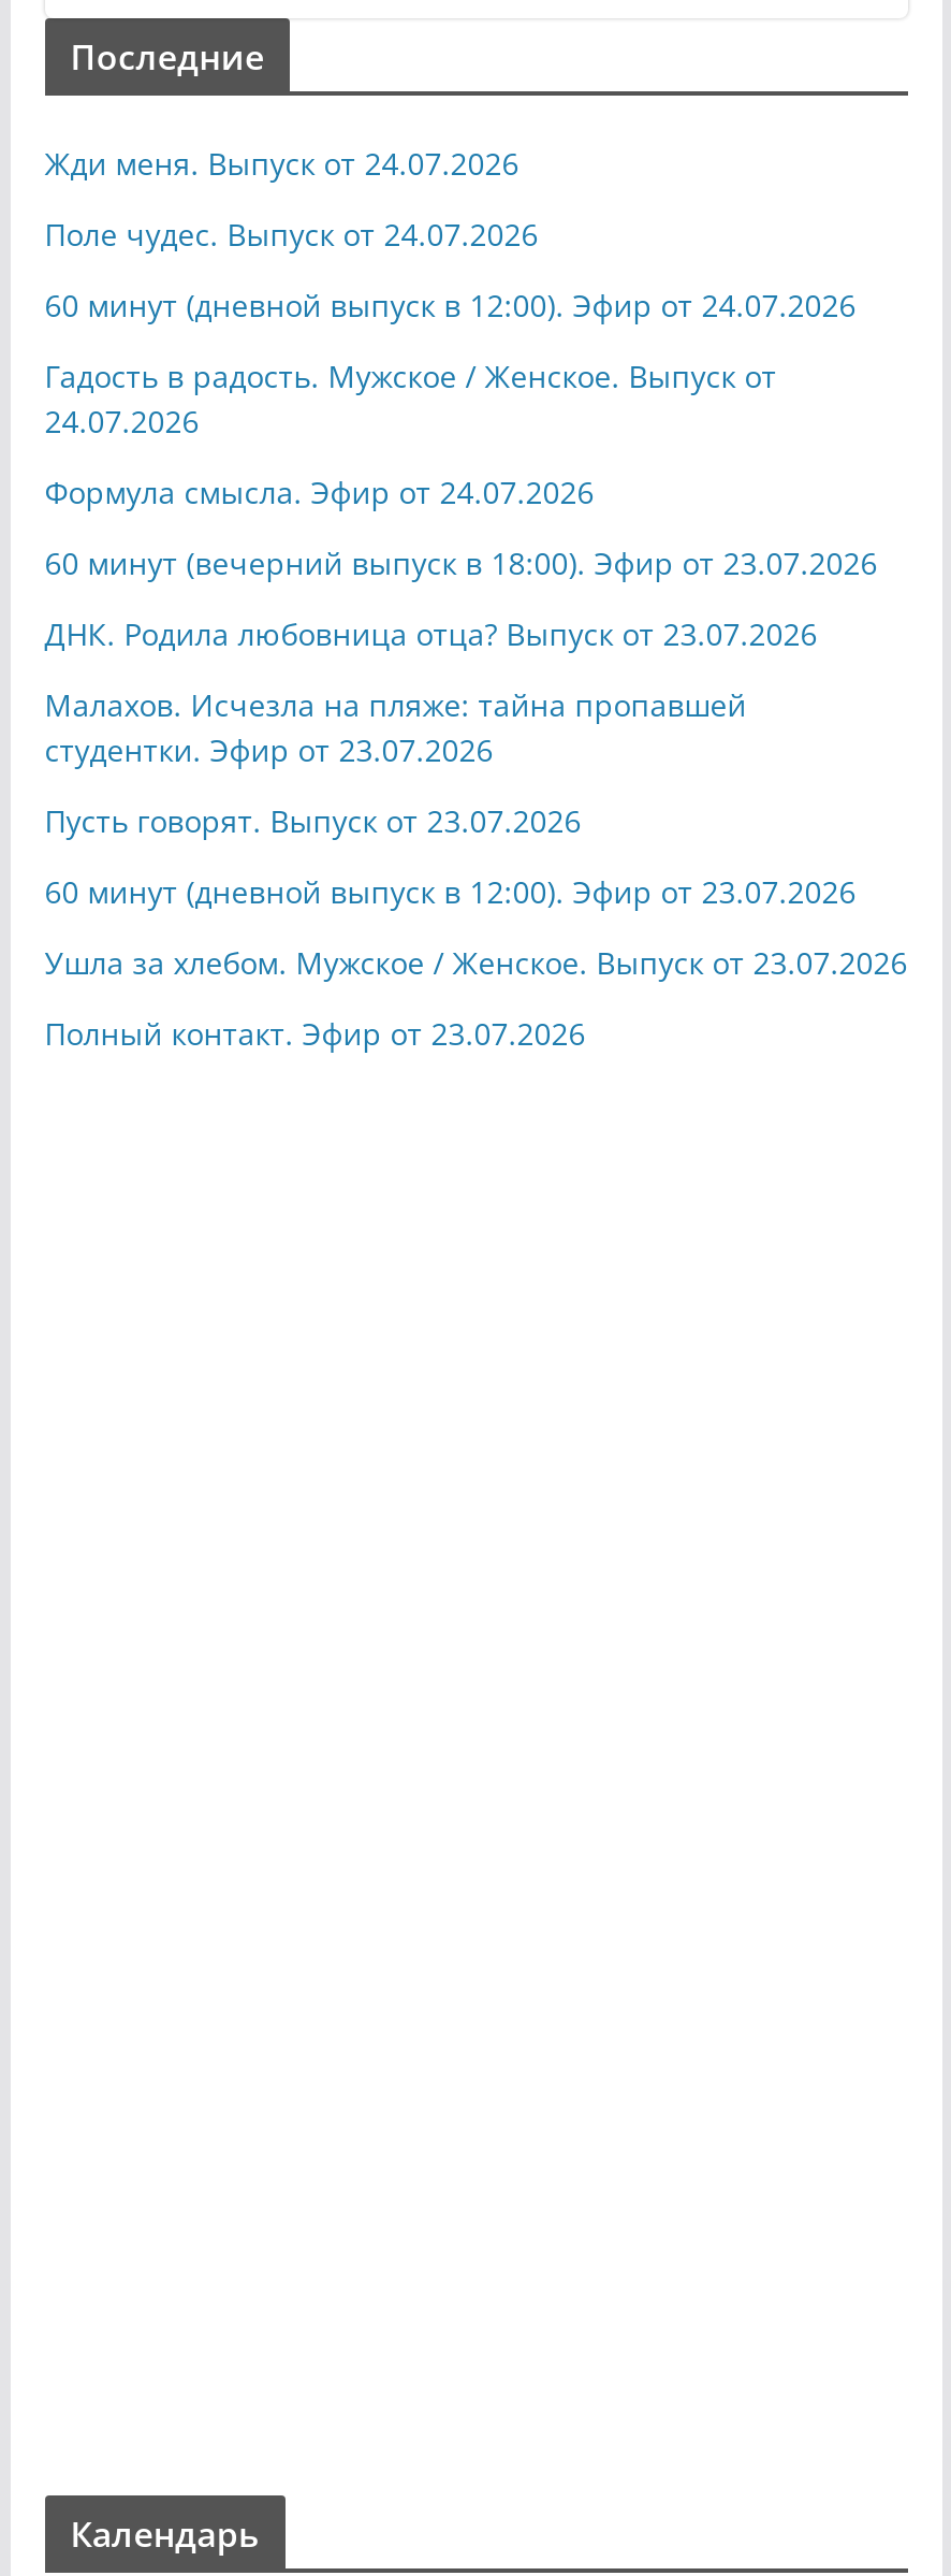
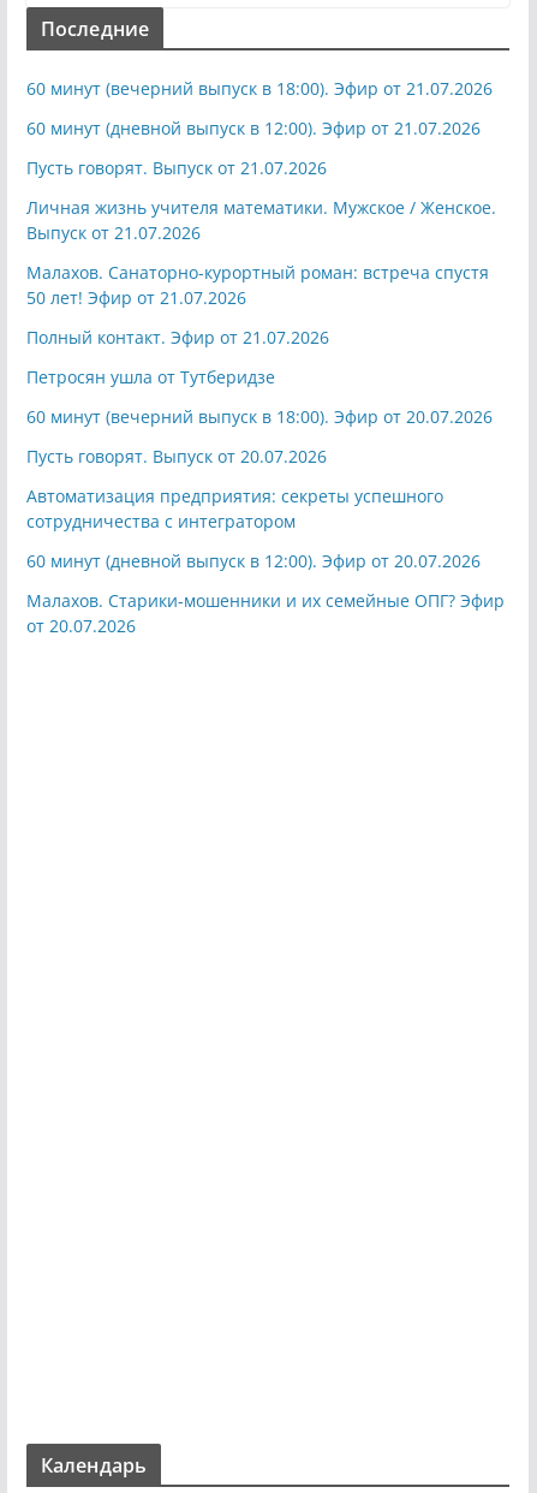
- Жди меня. Выпуск от 24.07.2026
+ 60 минут (вечерний выпуск в 18:00). Эфир от 21.07.2026

- Поле чудес. Выпуск от 24.07.2026
+ 60 минут (дневной выпуск в 12:00). Эфир от 21.07.2026

- 60 минут (дневной выпуск в 12:00). Эфир от 24.07.2026
+ Пусть говорят. Выпуск от 21.07.2026

- Гадость в радость. Мужское / Женское. Выпуск от
- 24.07.2026
+ Личная жизнь учителя математики. Мужское / Женское.
+ Выпуск от 21.07.2026

- Формула смысла. Эфир от 24.07.2026
+ Малахов. Санаторно-курортный роман: встреча спустя
+ 50 лет! Эфир от 21.07.2026

- 60 минут (вечерний выпуск в 18:00). Эфир от 23.07.2026
+ Полный контакт. Эфир от 21.07.2026

- ДНК. Родила любовница отца? Выпуск от 23.07.2026
+ Петросян ушла от Тутберидзе

- Малахов. Исчезла на пляже: тайна пропавшей
- студентки. Эфир от 23.07.2026
+ 60 минут (вечерний выпуск в 18:00). Эфир от 20.07.2026

- Пусть говорят. Выпуск от 23.07.2026
+ Пусть говорят. Выпуск от 20.07.2026

- 60 минут (дневной выпуск в 12:00). Эфир от 23.07.2026
+ Автоматизация предприятия: секреты успешного
+ сотрудничества с интегратором

- Ушла за хлебом. Мужское / Женское. Выпуск от 23.07.2026
+ 60 минут (дневной выпуск в 12:00). Эфир от 20.07.2026

- Полный контакт. Эфир от 23.07.2026
+ Малахов. Старики-мошенники и их семейные ОПГ? Эфир
+ от 20.07.2026
